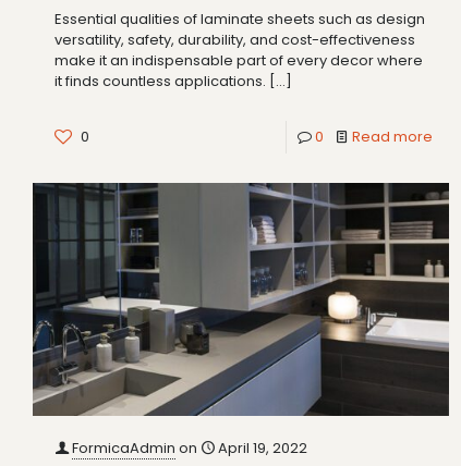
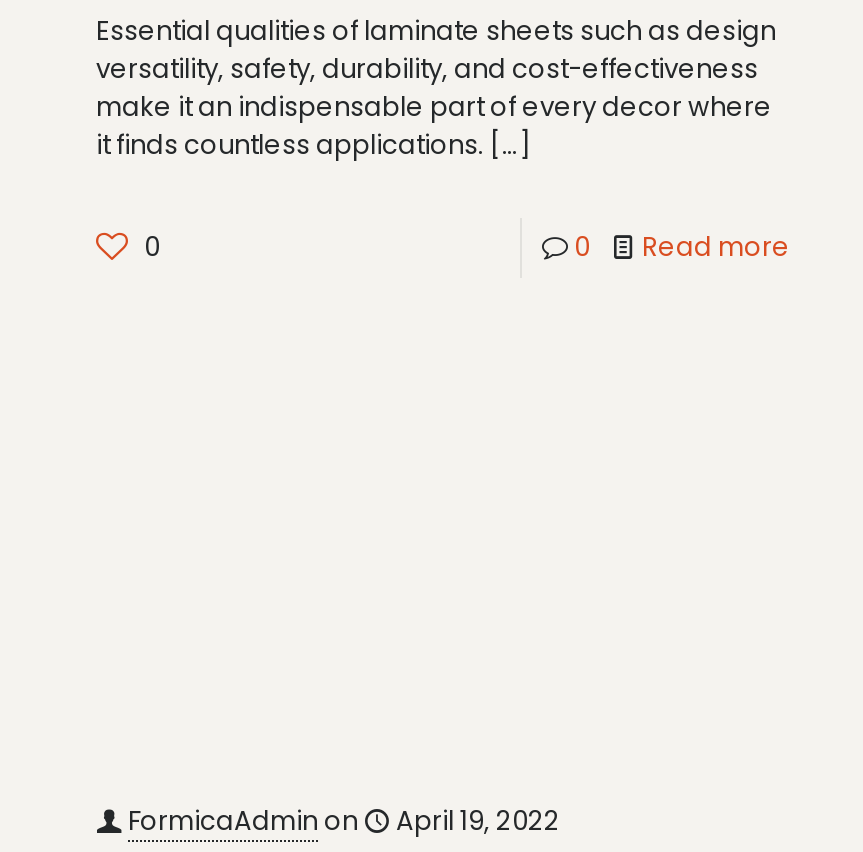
- [image]
